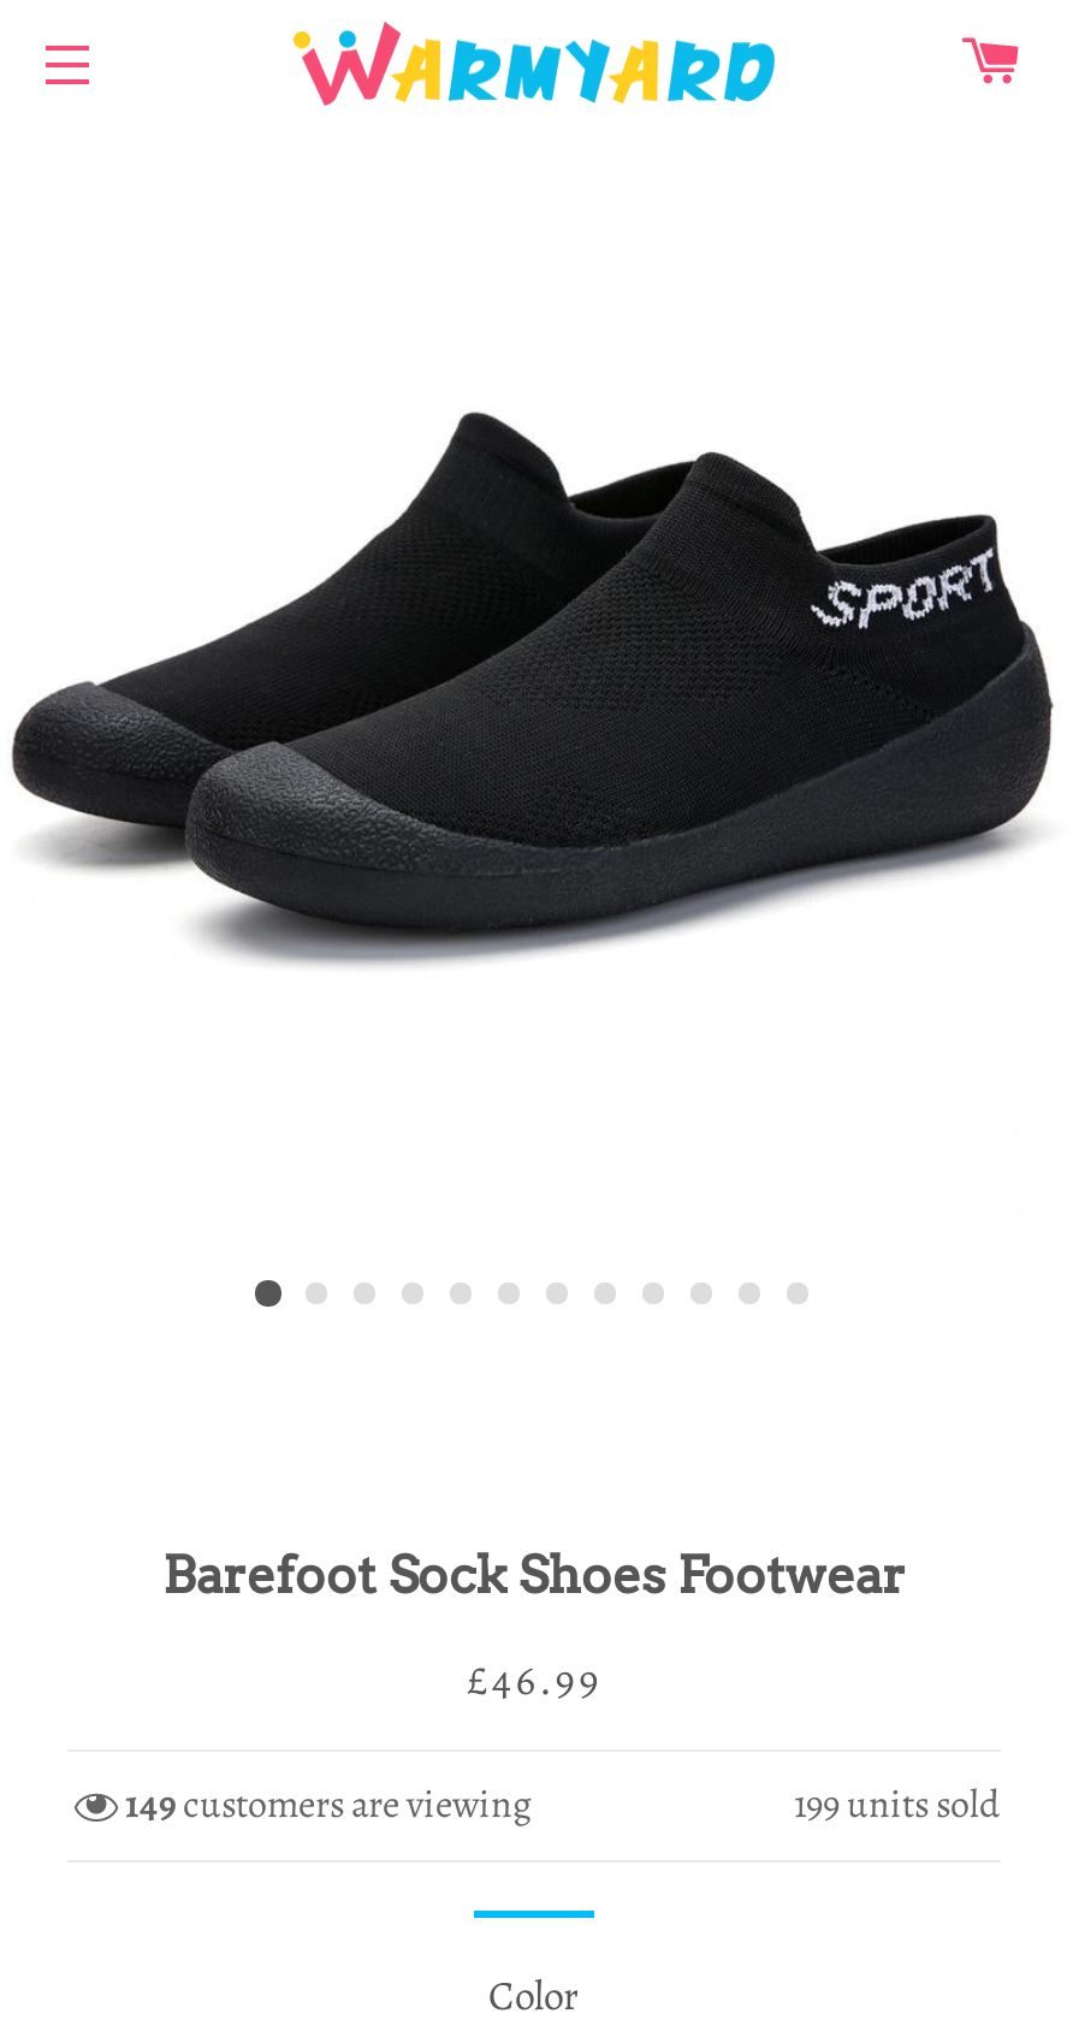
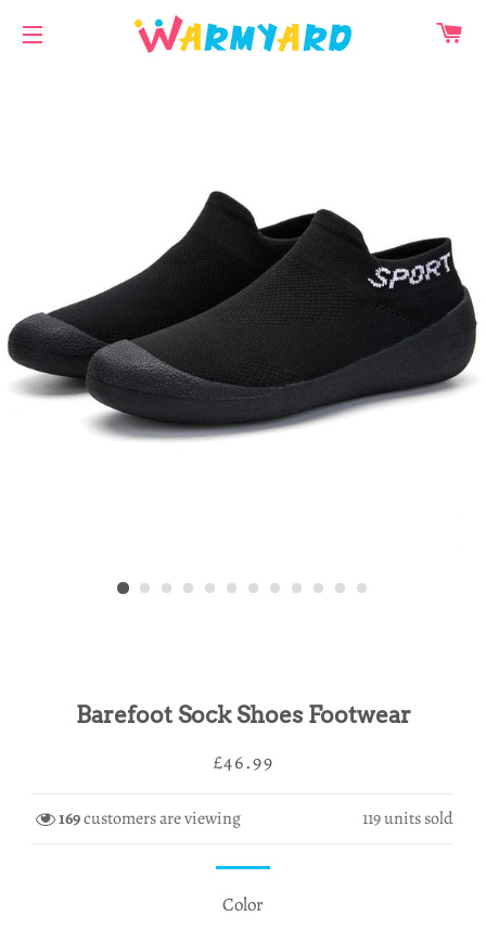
- 149customers are viewing
+ 169customers are viewing

- 199 units sold
+ 119 units sold
